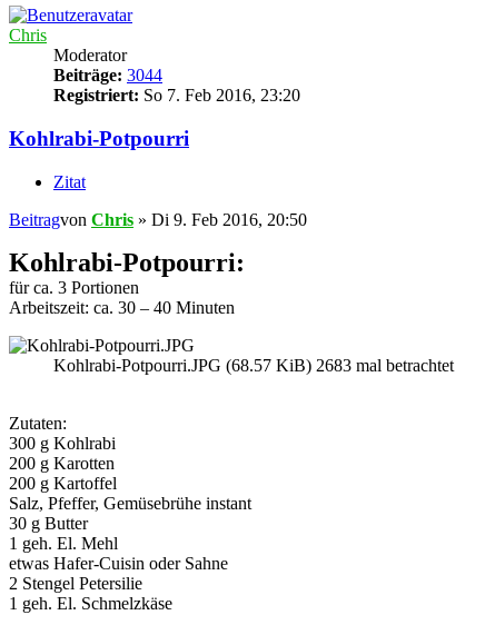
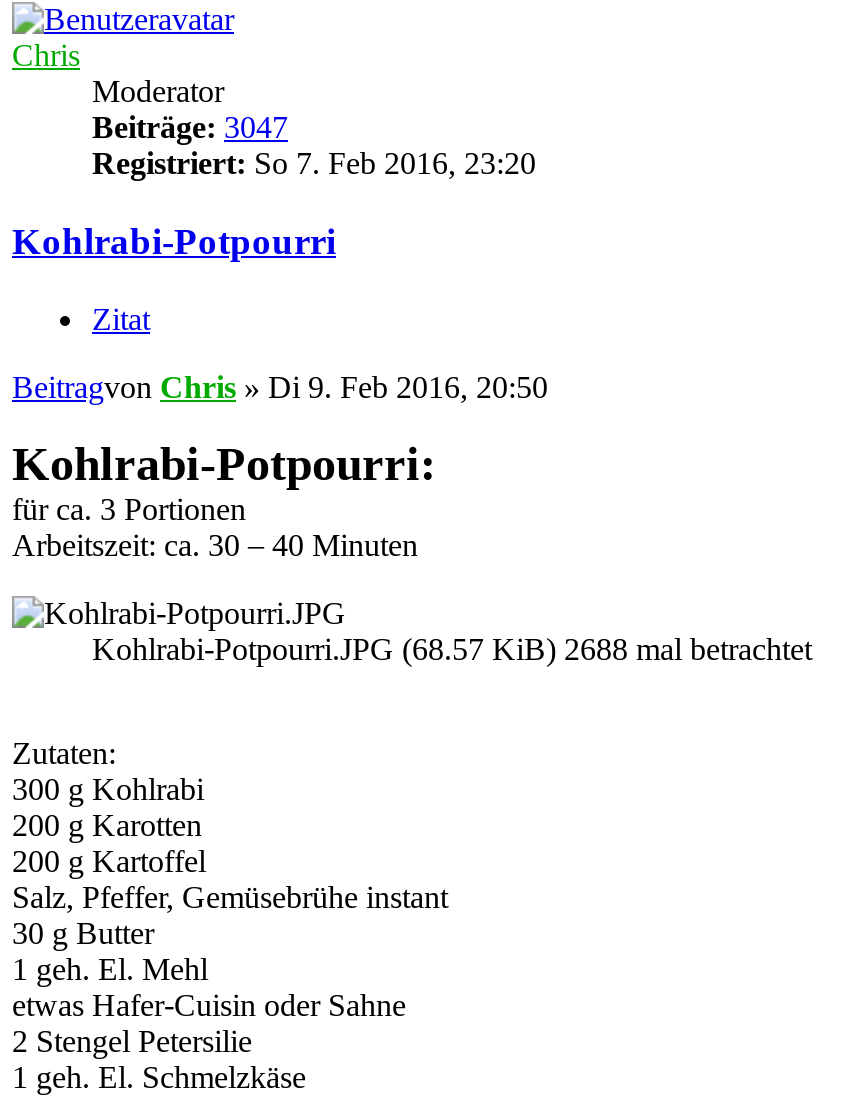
- Beiträge: 3044
+ Beiträge: 3047

- Kohlrabi-Potpourri.JPG (68.57 KiB) 2683 mal betrachtet
+ Kohlrabi-Potpourri.JPG (68.57 KiB) 2688 mal betrachtet
